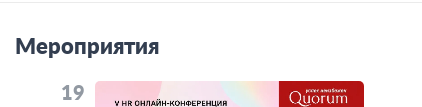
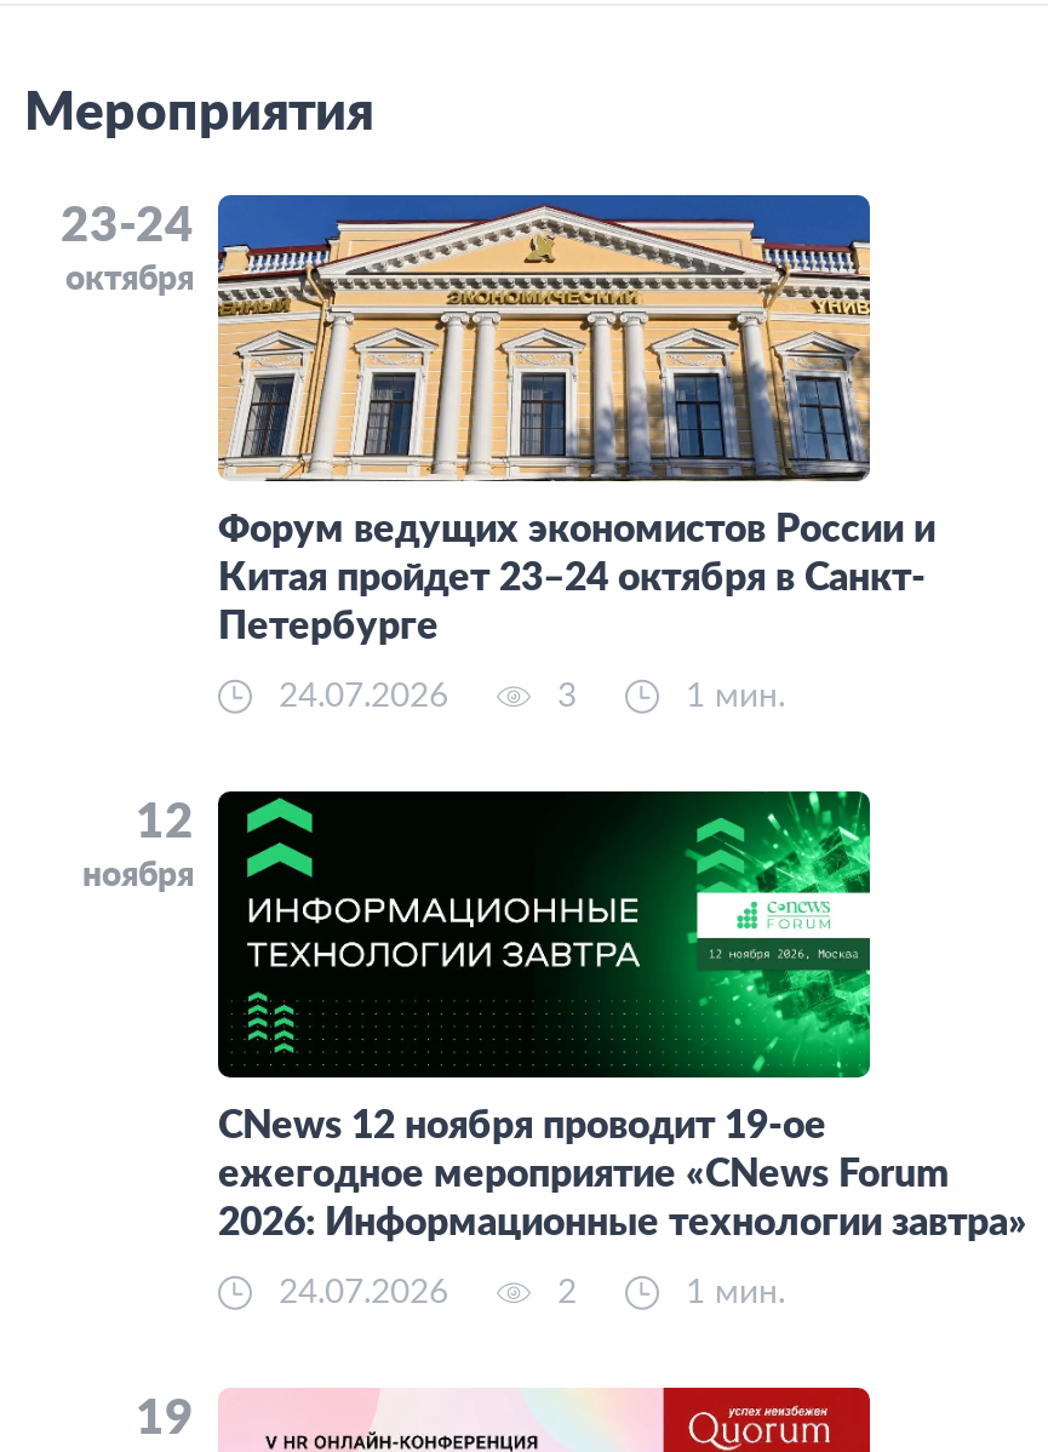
+ [image]
+ 23-24
+ октября

+ [image]
+ Форум ведущих экономистов России и
+ Китая пройдет 23–24 октября в Санкт-
+ Петербурге
+ 24.07.2026
+ 3
+ 1 мин.
+ 12
+ ноября

+ CNews 12 ноября проводит 19-ое
+ ежегодное мероприятие «CNews Forum
+ 2026: Информационные технологии завтра»
+ 24.07.2026
+ 2
+ 1 мин.
